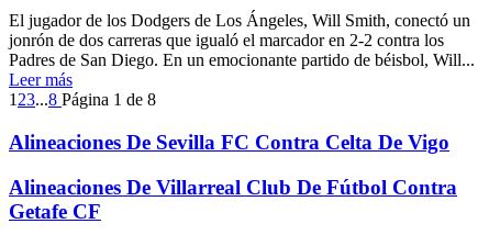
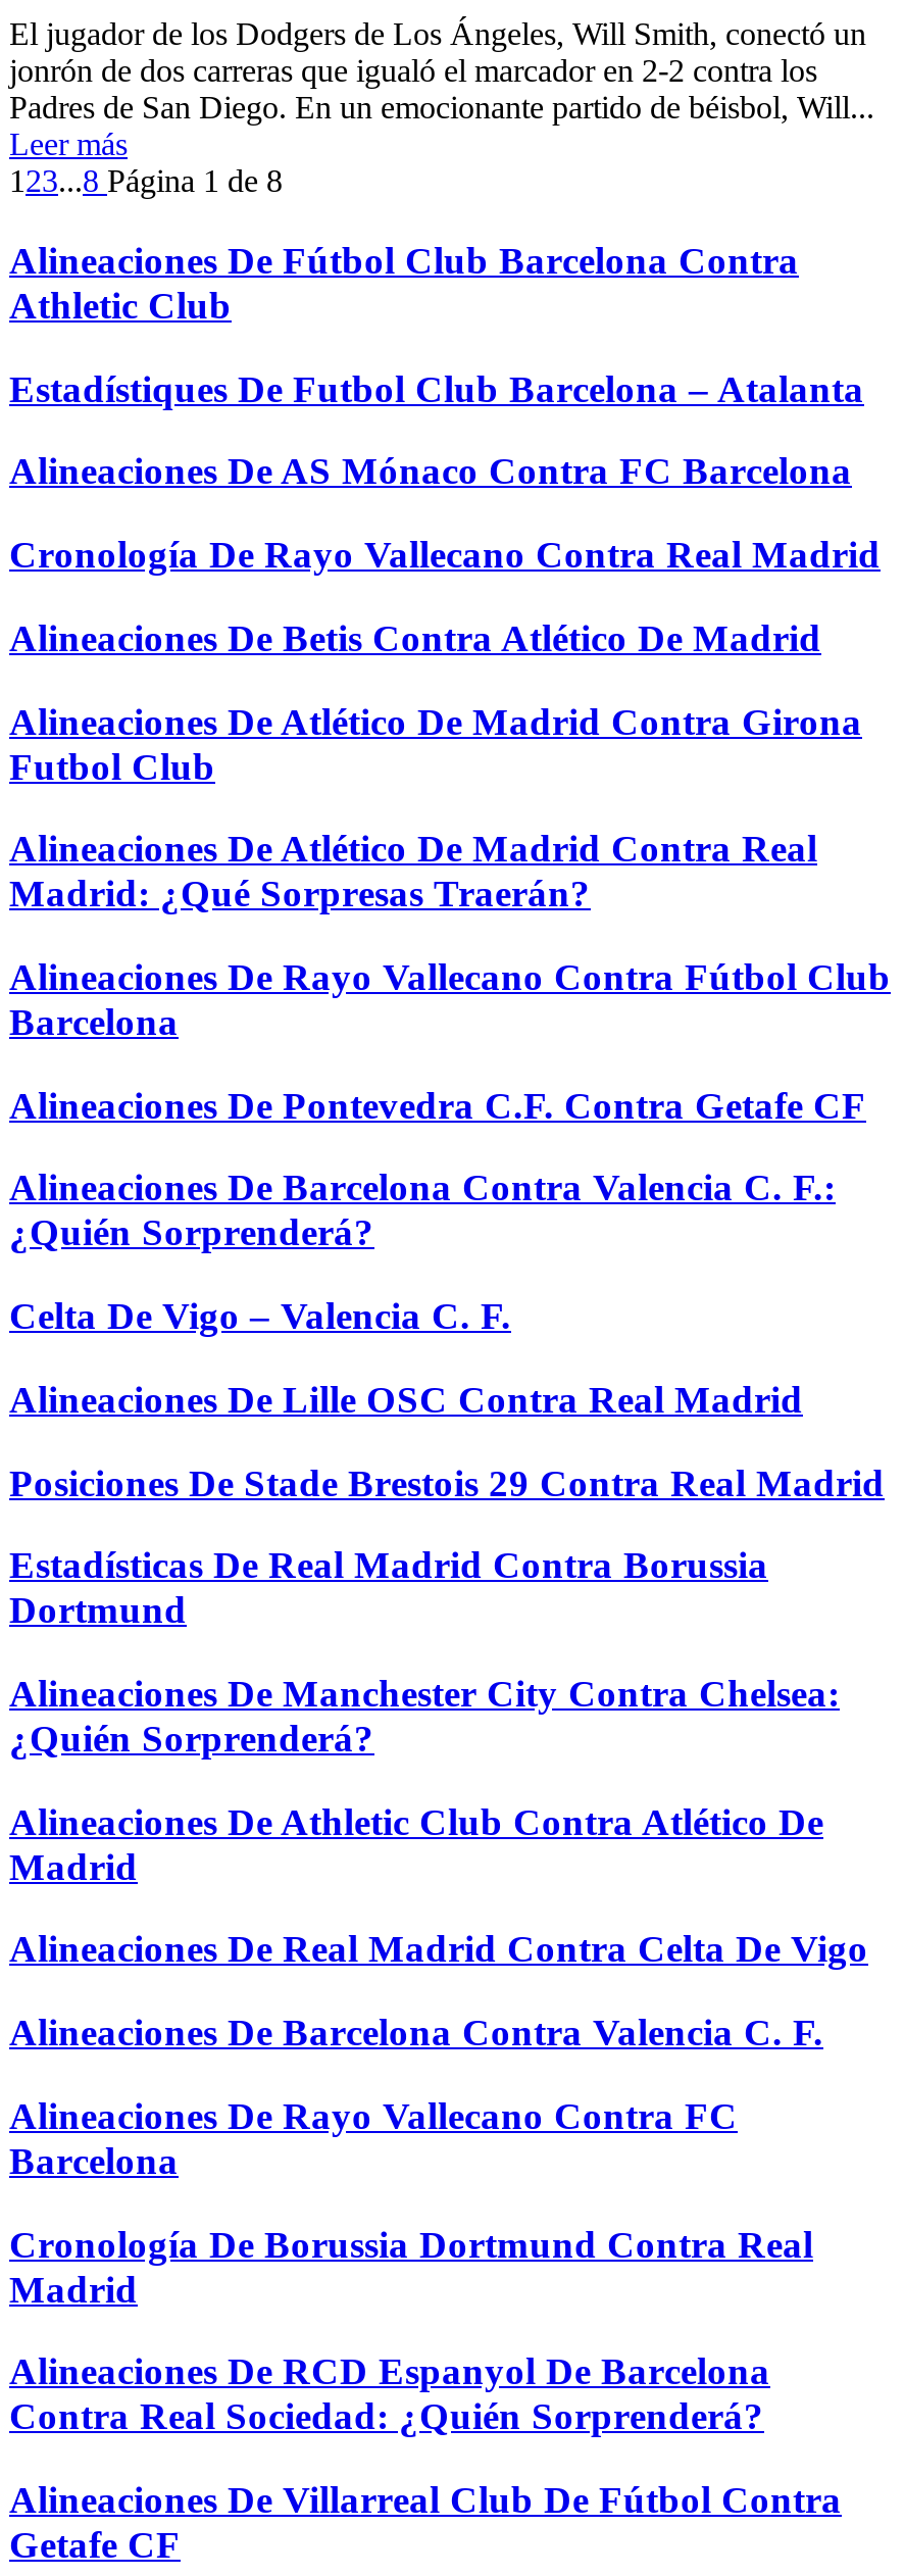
- Alineaciones De Sevilla FC Contra Celta De Vigo
+ Alineaciones De Fútbol Club Barcelona Contra
+ Athletic Club
+ Estadístiques De Futbol Club Barcelona – Atalanta
+ Alineaciones De AS Mónaco Contra FC Barcelona
+ Cronología De Rayo Vallecano Contra Real Madrid
+ Alineaciones De Betis Contra Atlético De Madrid
+ Alineaciones De Atlético De Madrid Contra Girona
+ Futbol Club
+ Alineaciones De Atlético De Madrid Contra Real
+ Madrid: ¿Qué Sorpresas Traerán?
+ Alineaciones De Rayo Vallecano Contra Fútbol Club
+ Barcelona
+ Alineaciones De Pontevedra C.F. Contra Getafe CF
+ Alineaciones De Barcelona Contra Valencia C. F.:
+ ¿Quién Sorprenderá?
+ Celta De Vigo – Valencia C. F.
+ Alineaciones De Lille OSC Contra Real Madrid
+ Posiciones De Stade Brestois 29 Contra Real Madrid
+ Estadísticas De Real Madrid Contra Borussia
+ Dortmund
+ Alineaciones De Manchester City Contra Chelsea:
+ ¿Quién Sorprenderá?
+ Alineaciones De Athletic Club Contra Atlético De
+ Madrid
+ Alineaciones De Real Madrid Contra Celta De Vigo
+ Alineaciones De Barcelona Contra Valencia C. F.
+ Alineaciones De Rayo Vallecano Contra FC
+ Barcelona
+ Cronología De Borussia Dortmund Contra Real
+ Madrid
+ Alineaciones De RCD Espanyol De Barcelona
+ Contra Real Sociedad: ¿Quién Sorprenderá?
